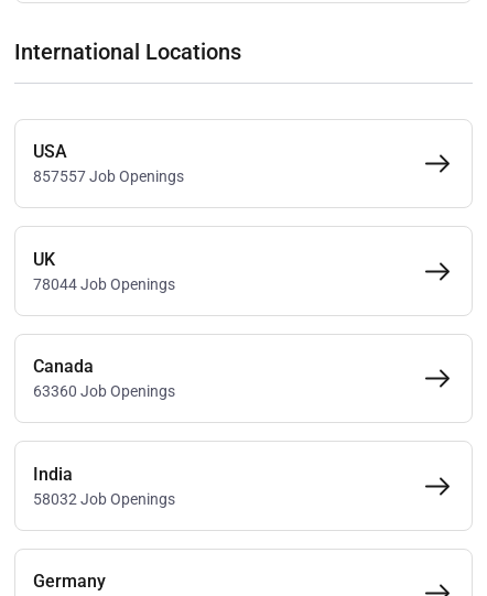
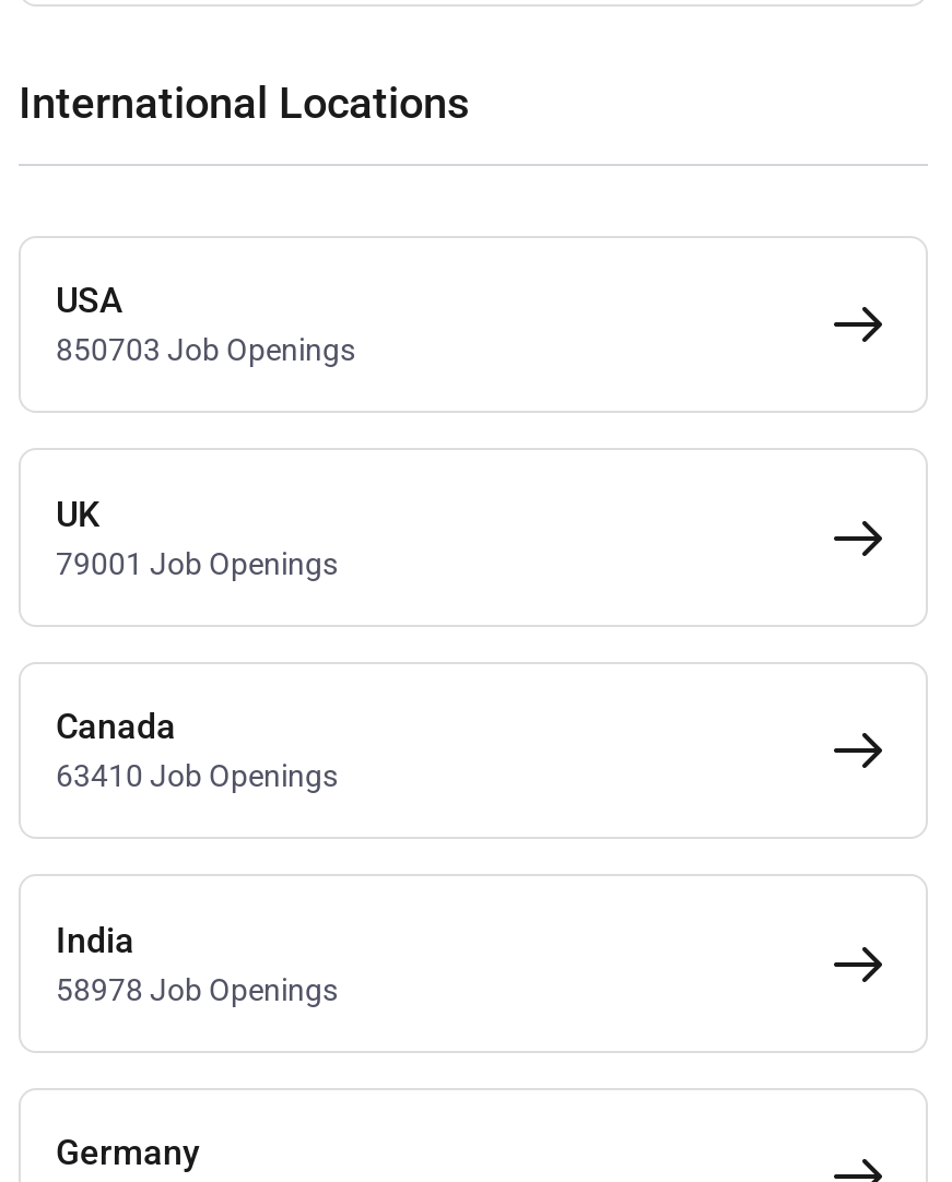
- 857557 Job Openings
+ 850703 Job Openings

- 78044 Job Openings
+ 79001 Job Openings

- 63360 Job Openings
+ 63410 Job Openings

- 58032 Job Openings
+ 58978 Job Openings
